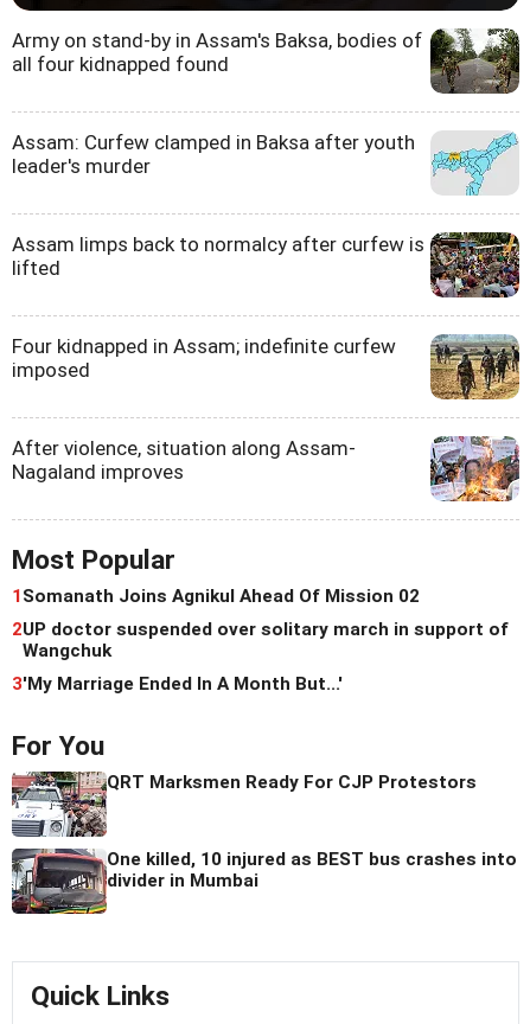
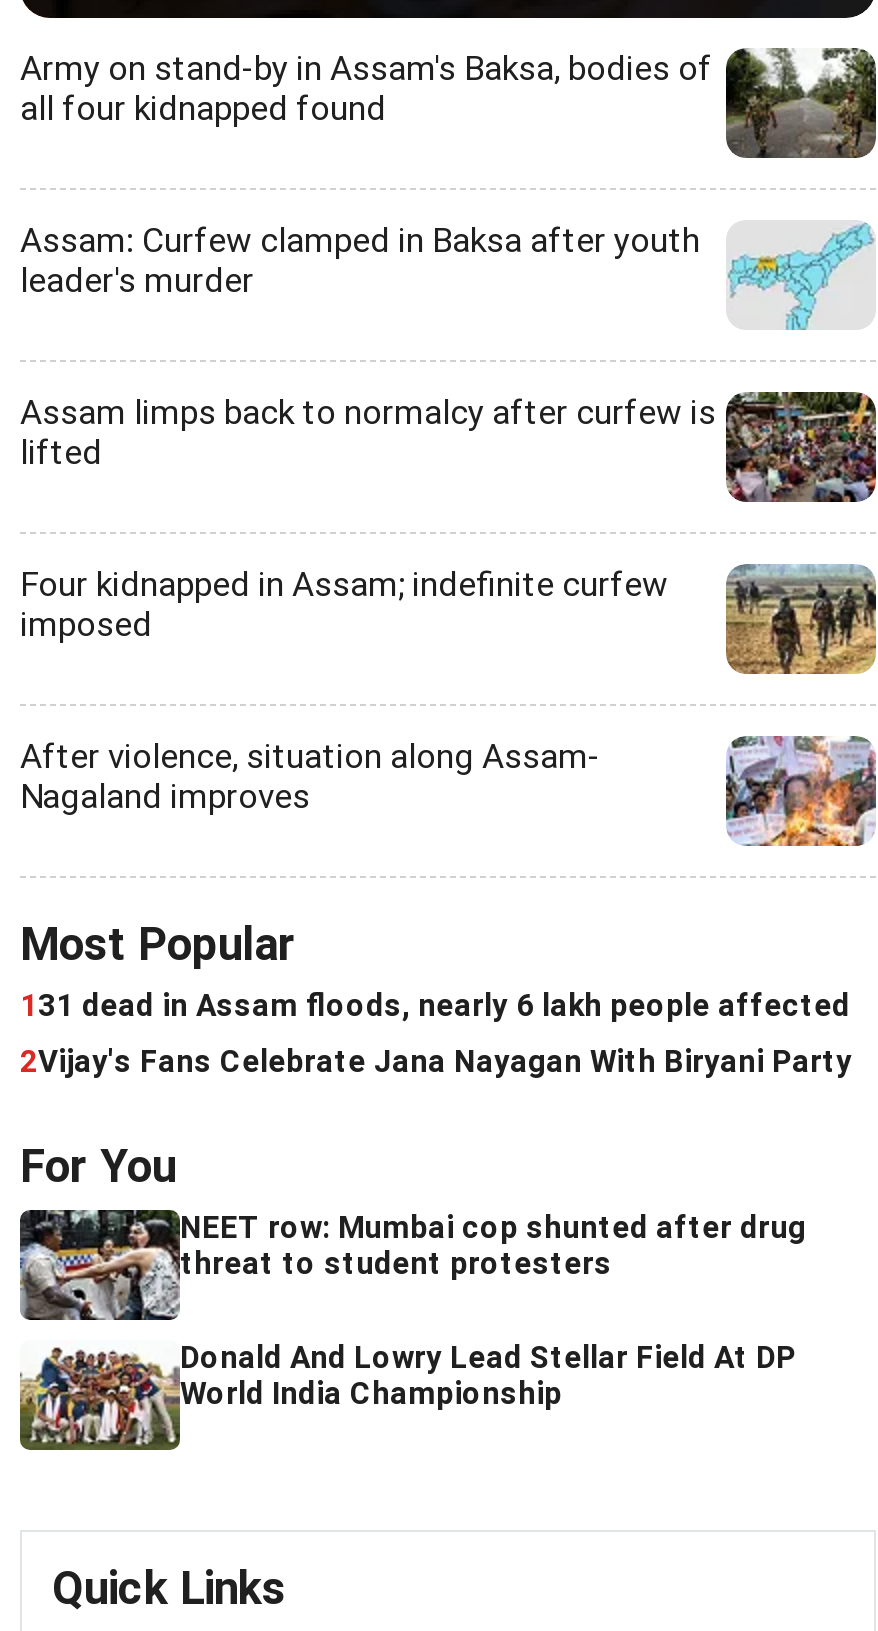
- 1 Somanath Joins Agnikul Ahead Of Mission 02
- 2UP doctor suspended over solitary march in support of
- Wangchuk
- 3'My Marriage Ended In A Month But...'
+ 1 31 dead in Assam floods, nearly 6 lakh people affected
+ 2Vijay's Fans Celebrate Jana Nayagan With Biryani Party

- [image]
- QRT Marksmen Ready For CJP Protestors
+ [image]
+ NEET row: Mumbai cop shunted after drug
+ threat to student protesters

- [image]
- One killed, 10 injured as BEST bus crashes into
- divider in Mumbai
+ [image]
+ Donald And Lowry Lead Stellar Field At DP
+ World India Championship
